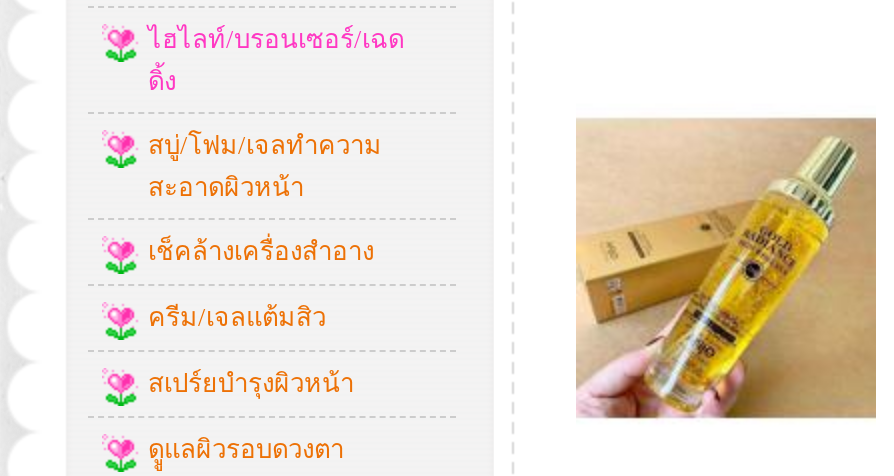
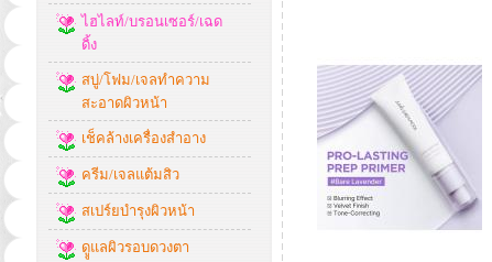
- [image]
+ [image]
